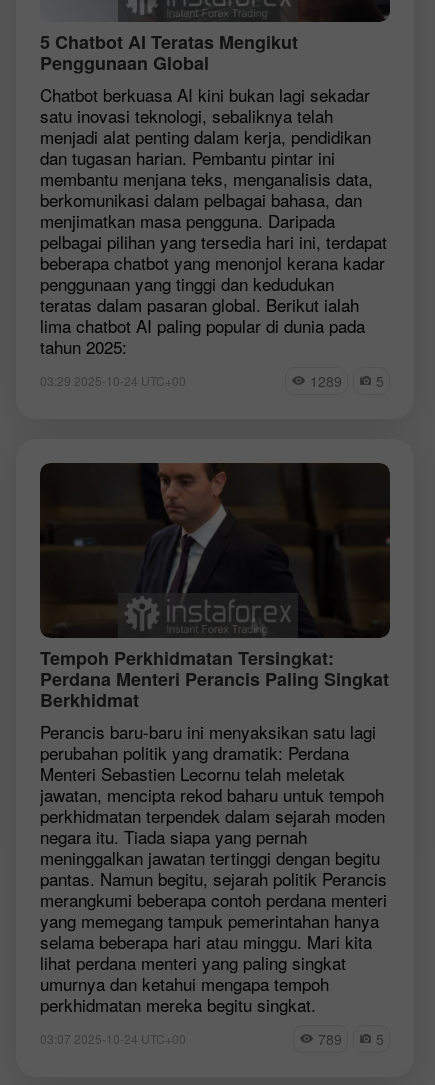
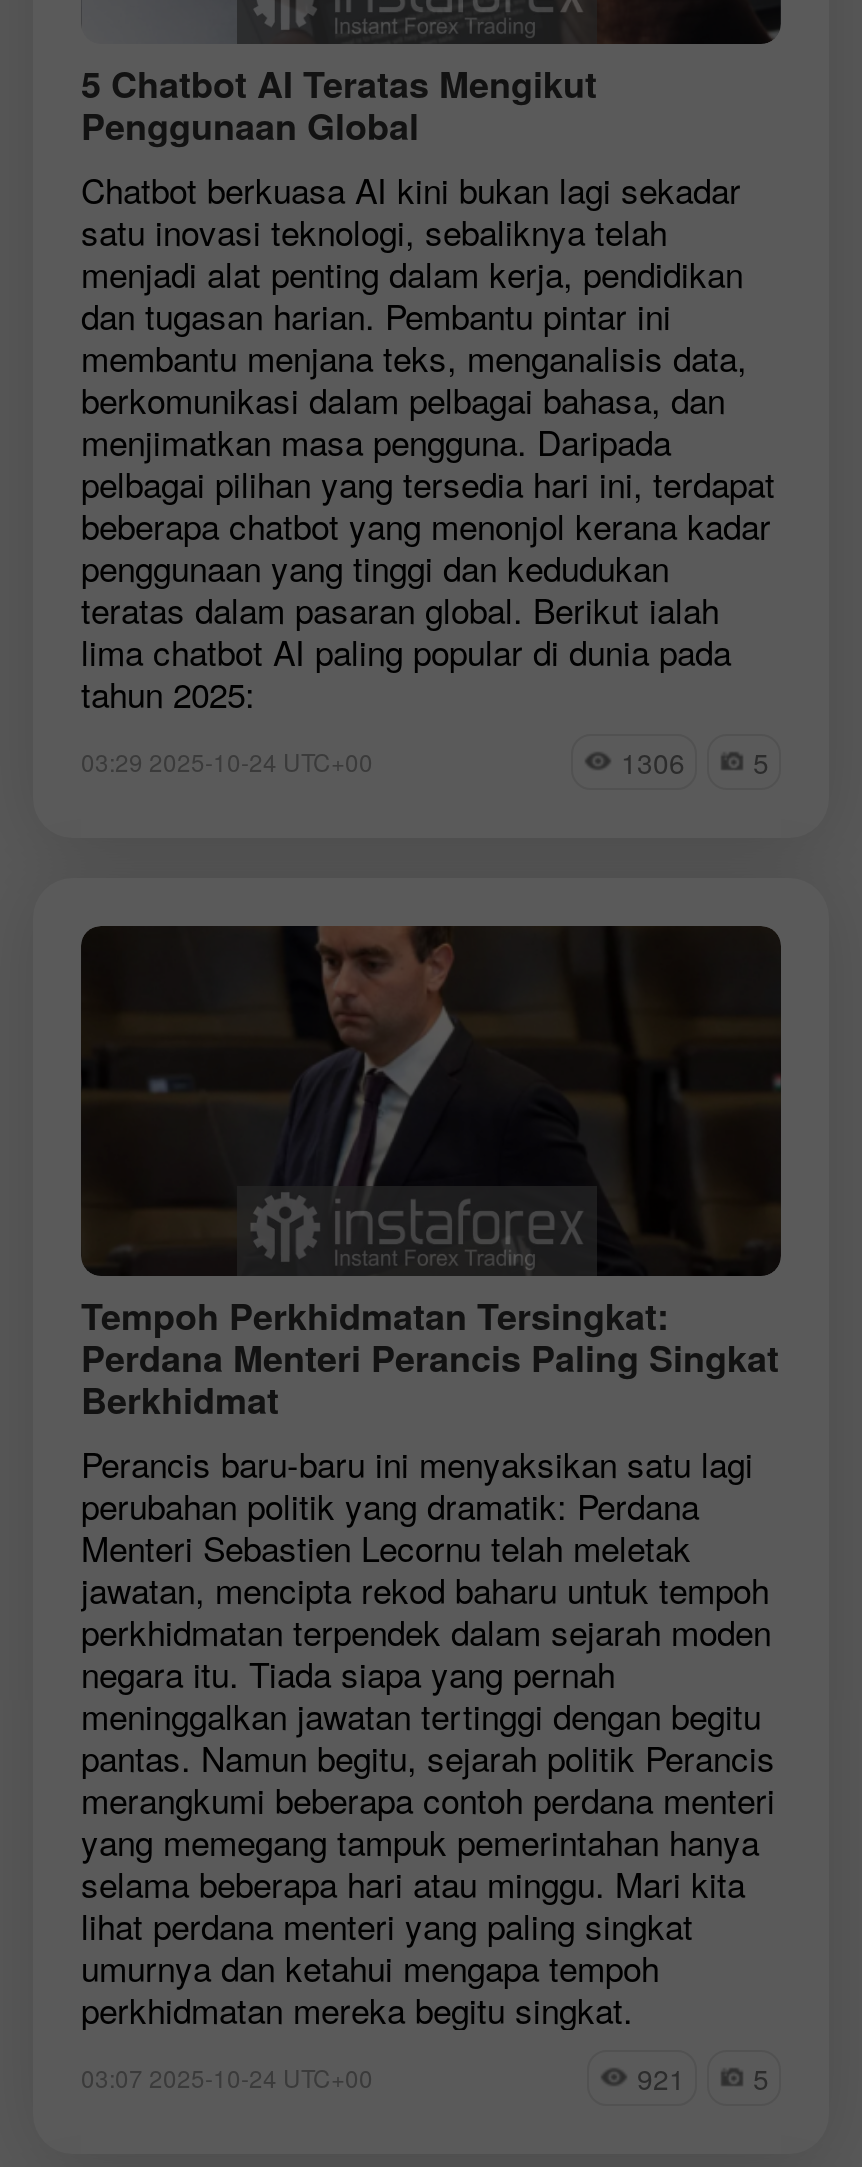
- 1289 5
+ 1306 5

- 789 5
+ 921 5
